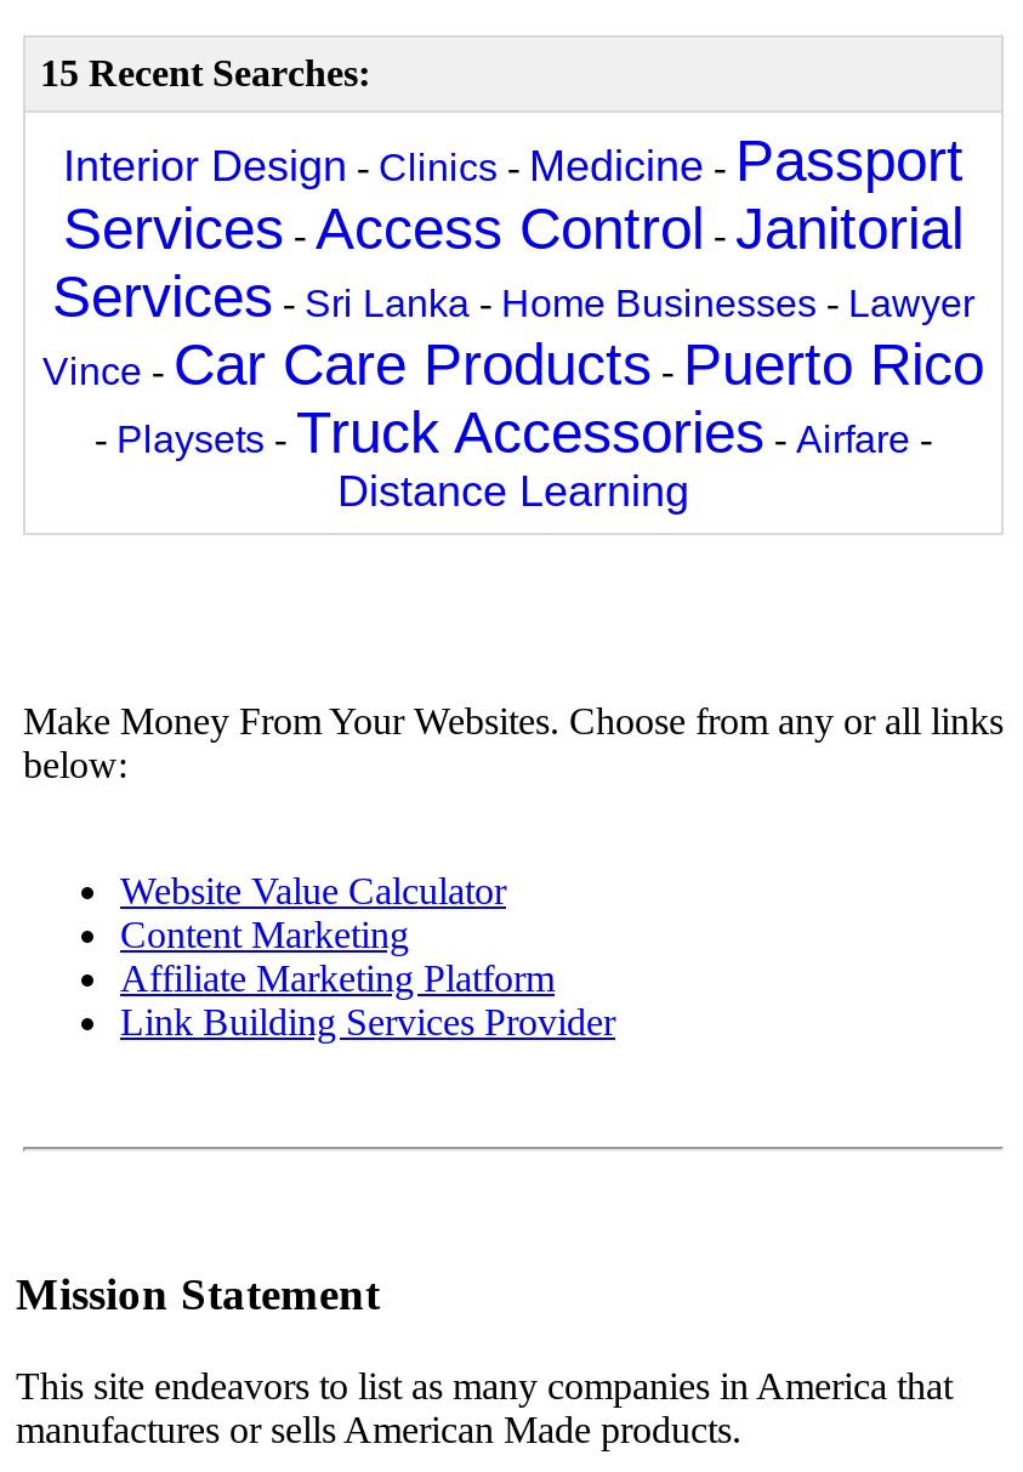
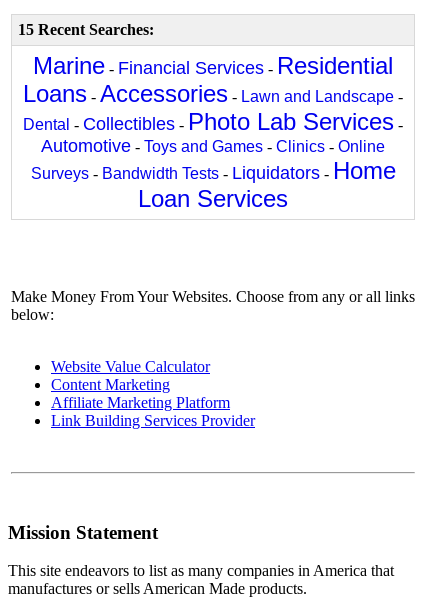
- Interior Design - Clinics - Medicine - Passport
- Services -Access Control -Janitorial
- Services - Sri Lanka - Home Businesses - Lawyer
- Vince - Car Care Products - Puerto Rico
- - Playsets -Truck Accessories -Airfare -
- Distance Learning
+ Marine - Financial Services - Residential
+ Loans - Accessories - Lawn and Landscape -
+ Dental - Collectibles - Photo Lab Services -
+ Automotive - Toys and Games - Clinics - Online
+ Surveys - Bandwidth Tests - Liquidators - Home
+ Loan Services
